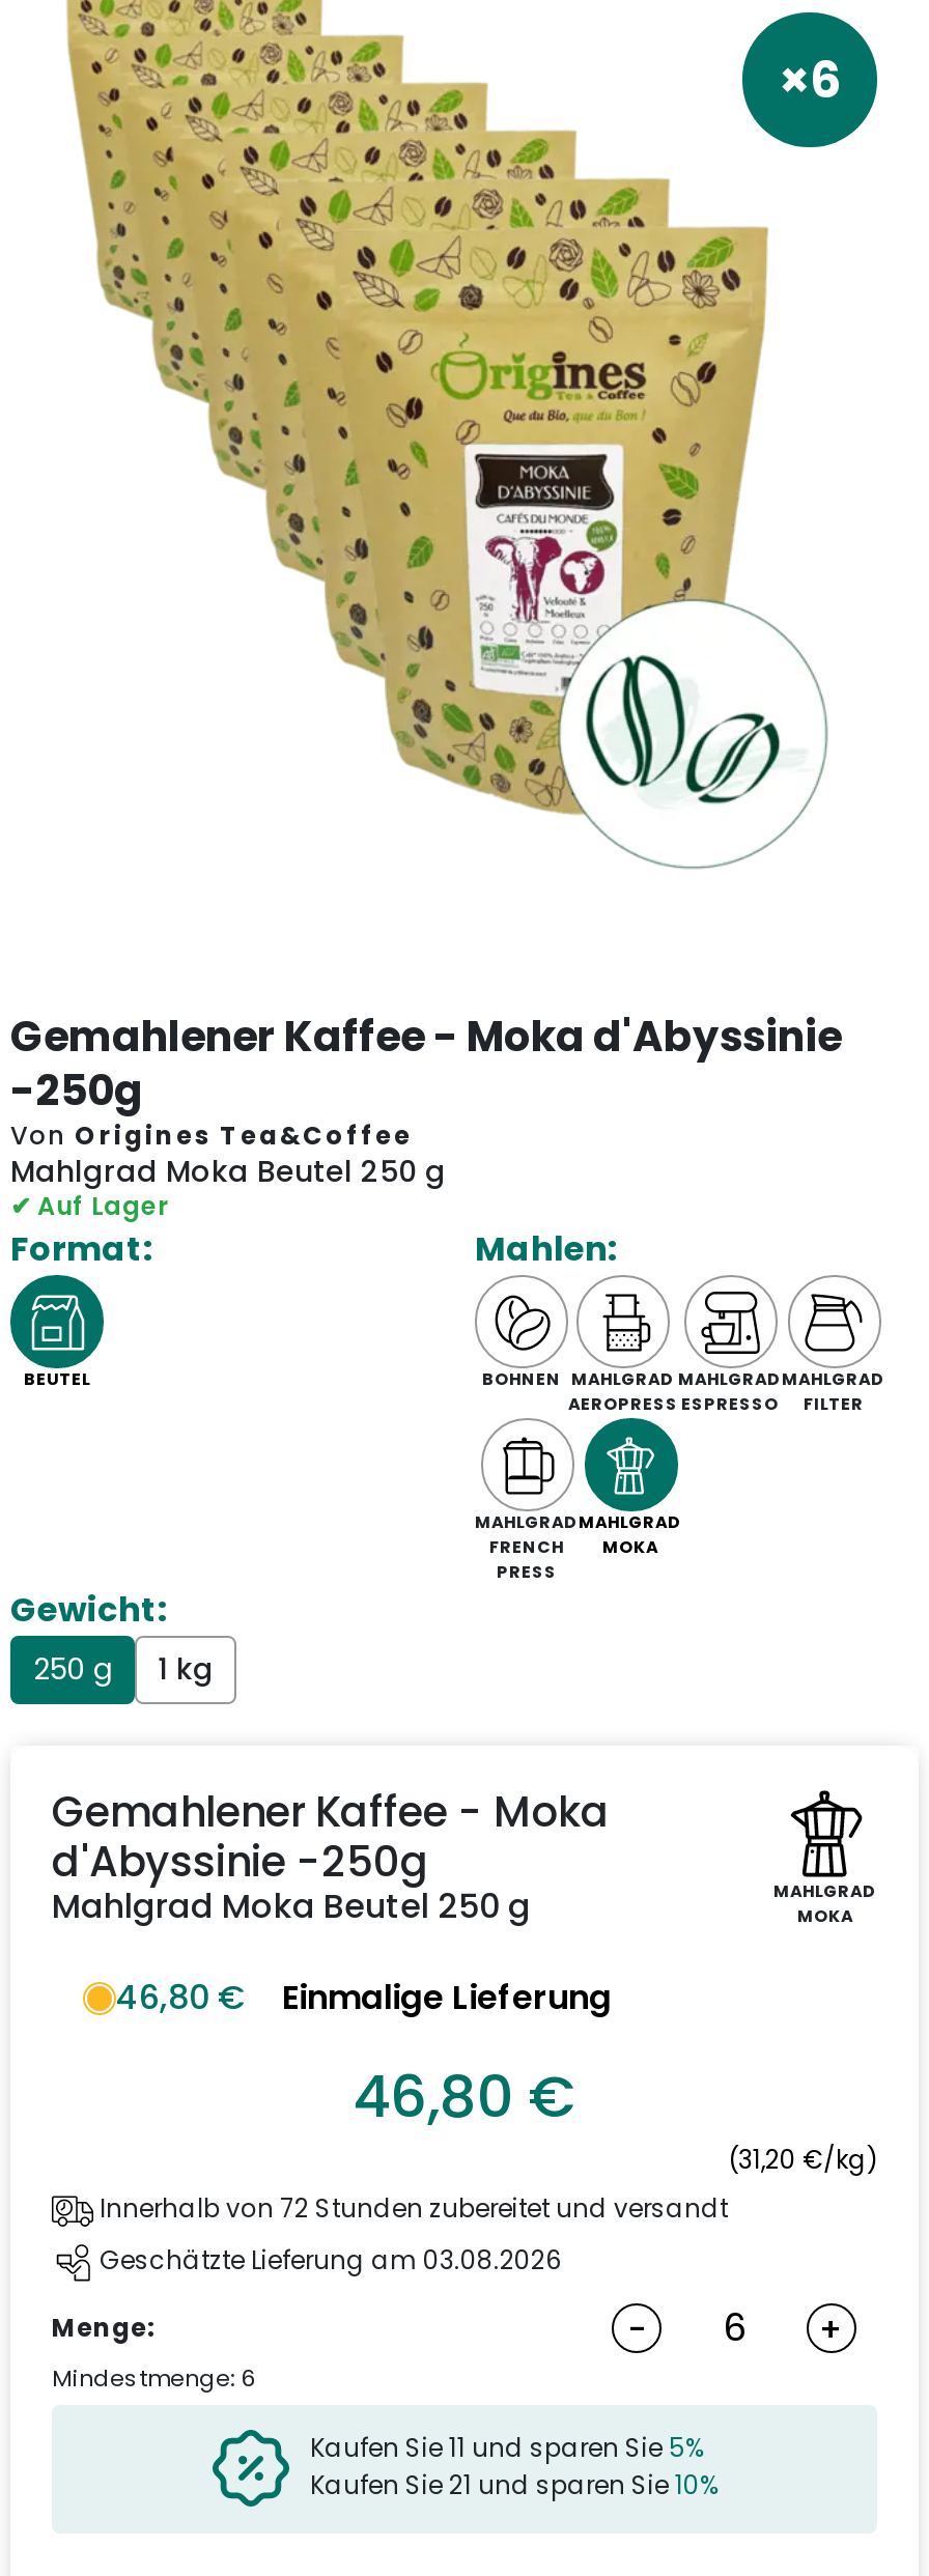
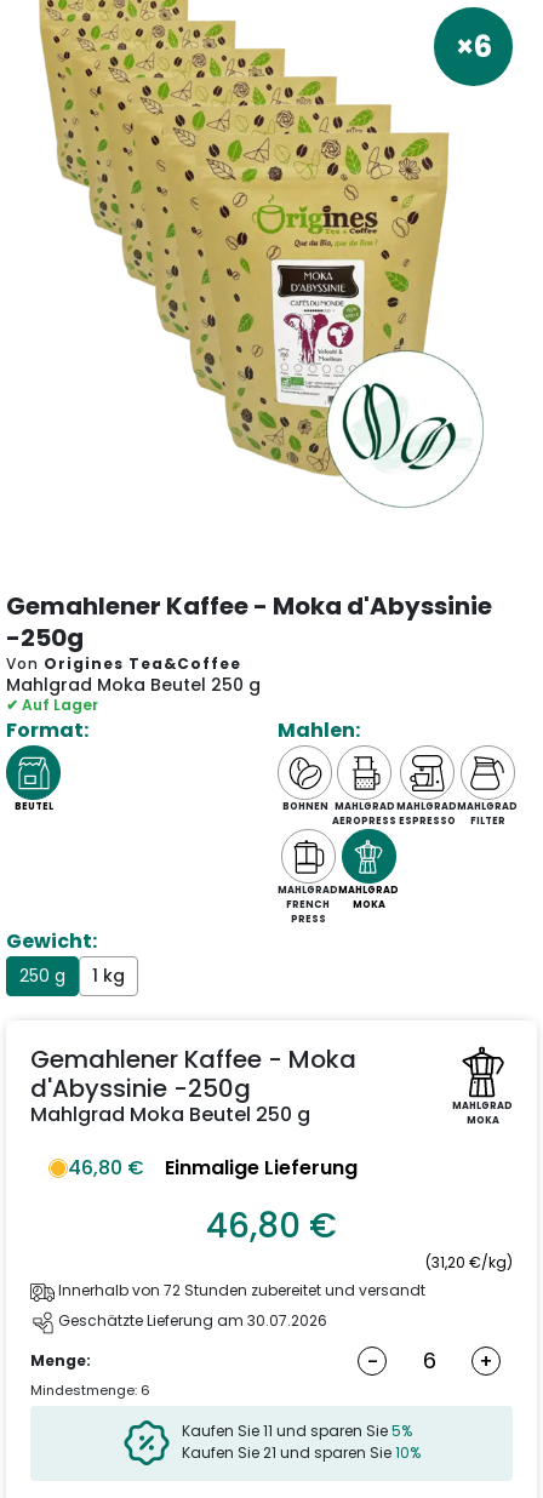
- Geschätzte Lieferung am 03.08.2026
+ Geschätzte Lieferung am 30.07.2026
